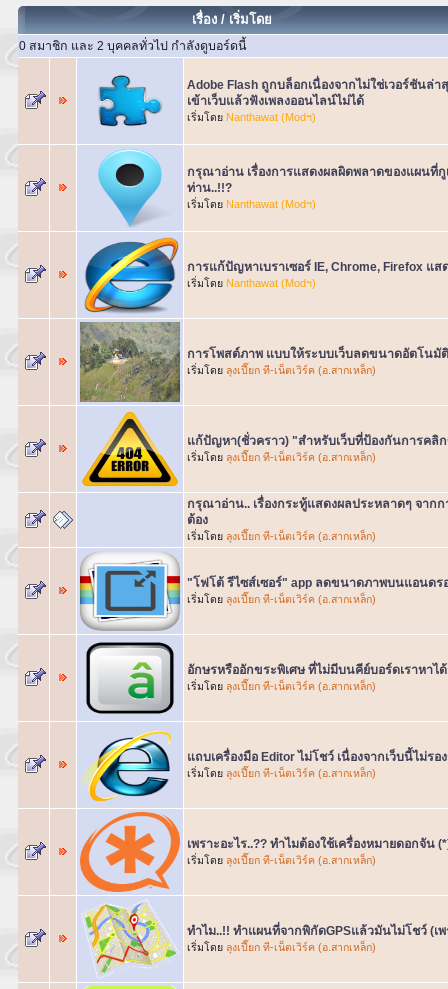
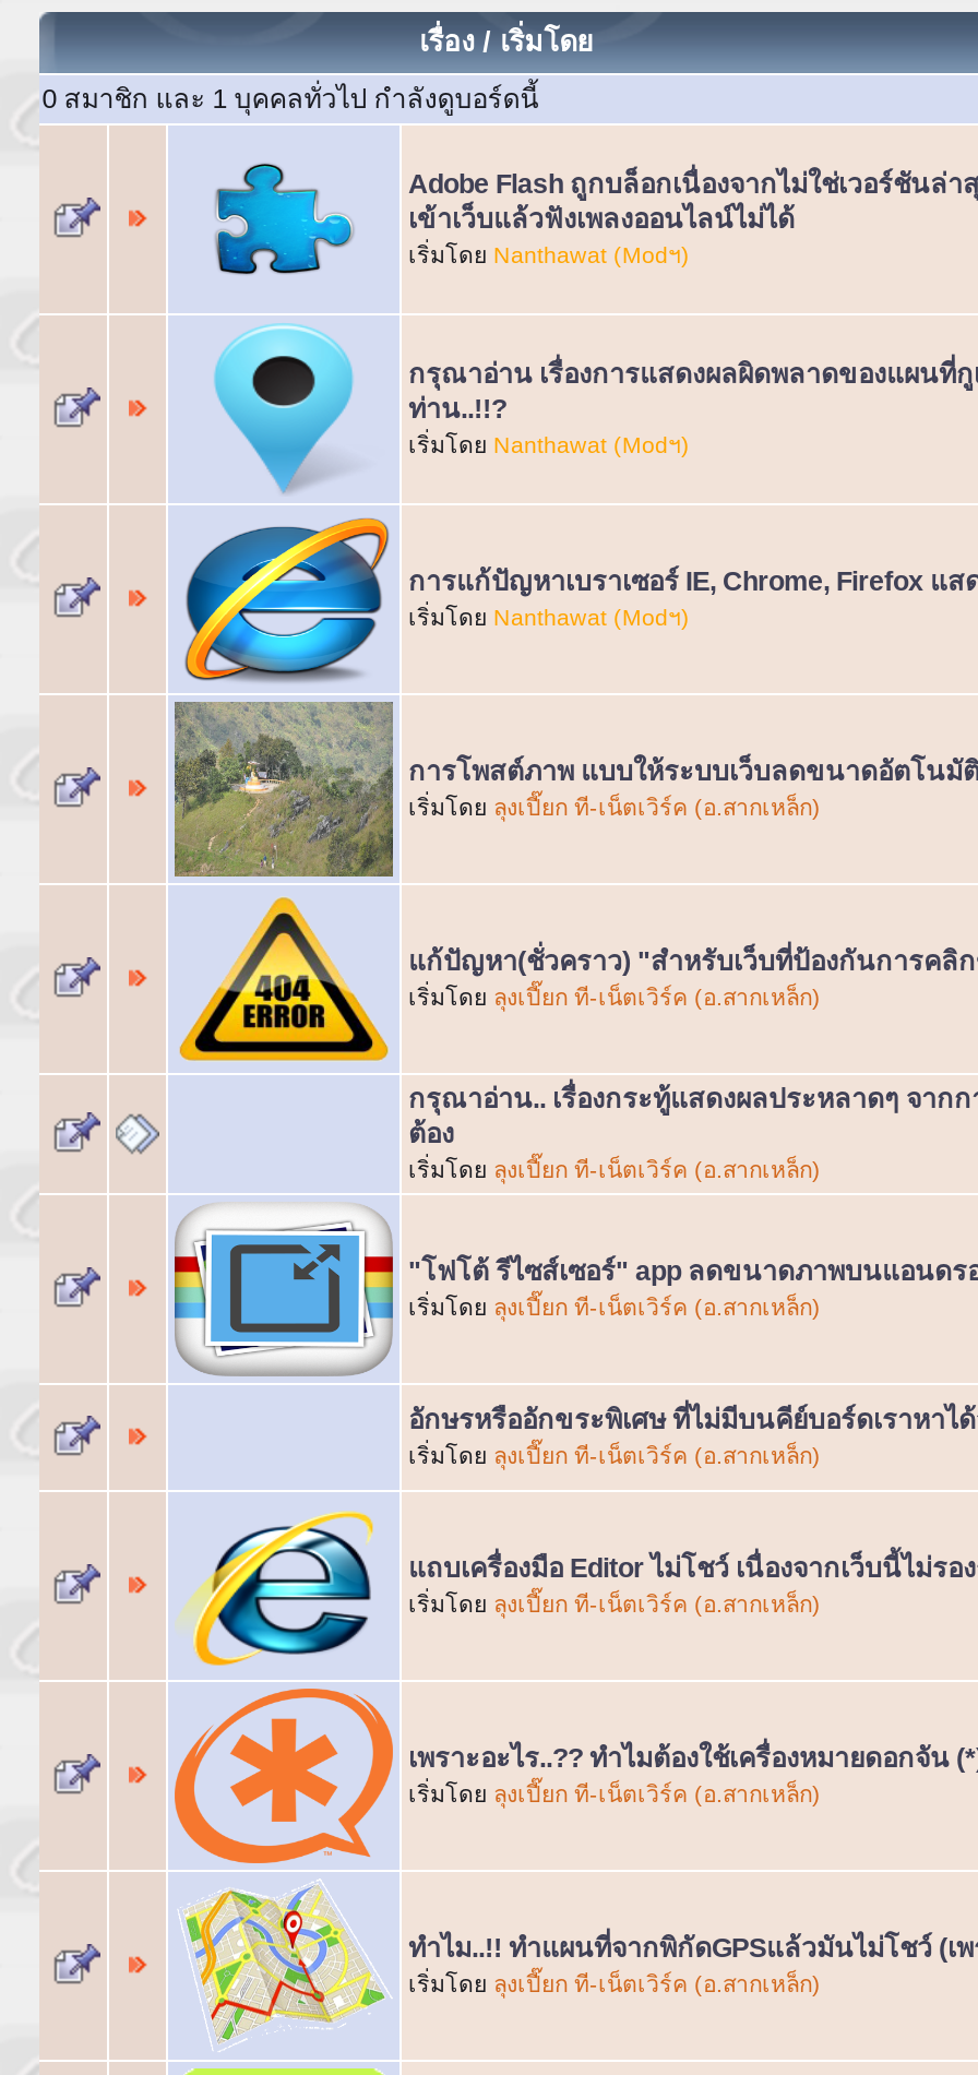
- 0 สมาชิก และ 2 บุคคลทั่วไป กำลังดูบอร์ดนี้
+ 0 สมาชิก และ 1 บุคคลทั่วไป กำลังดูบอร์ดนี้

- [image]
